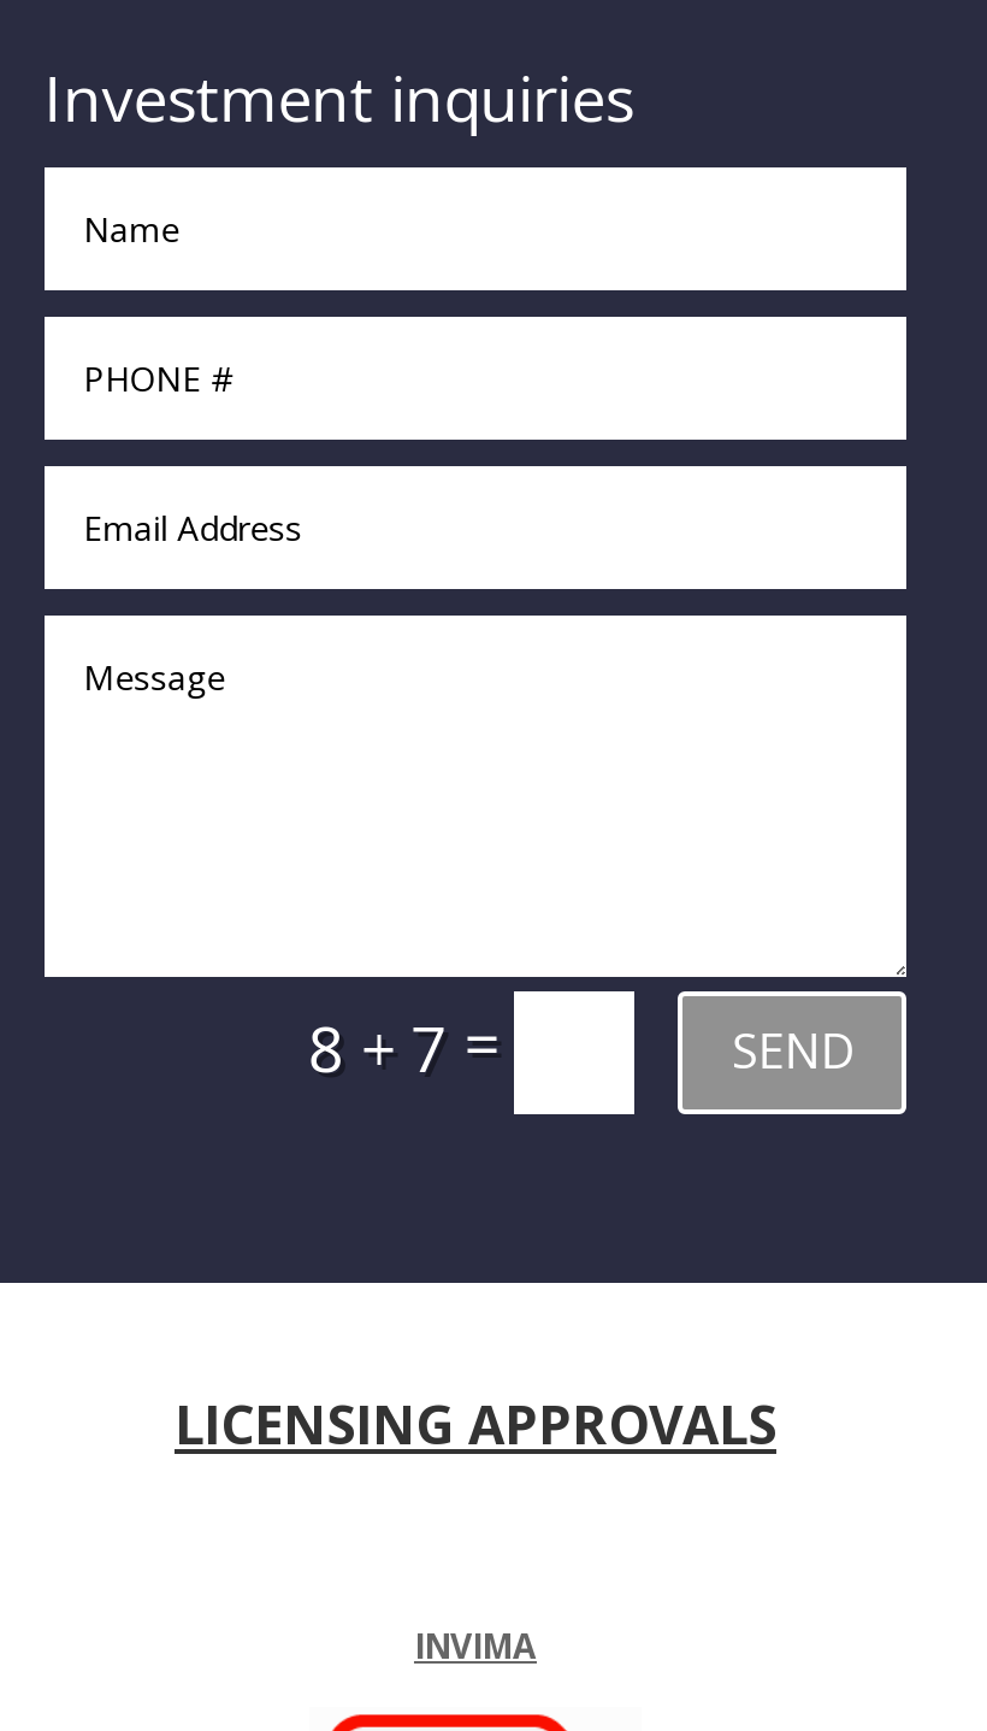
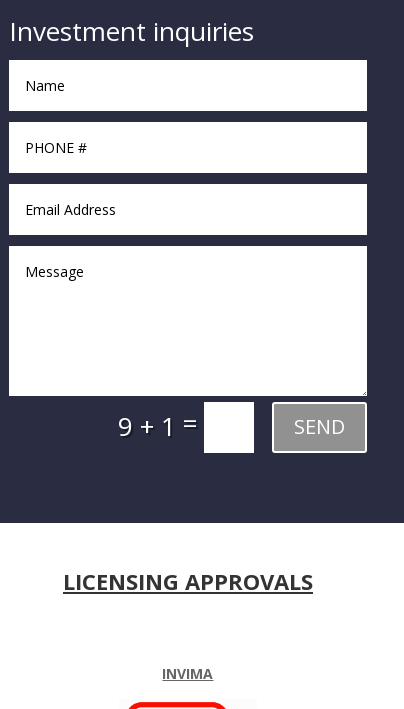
- 8 + 7 =
+ 9 + 1 =
